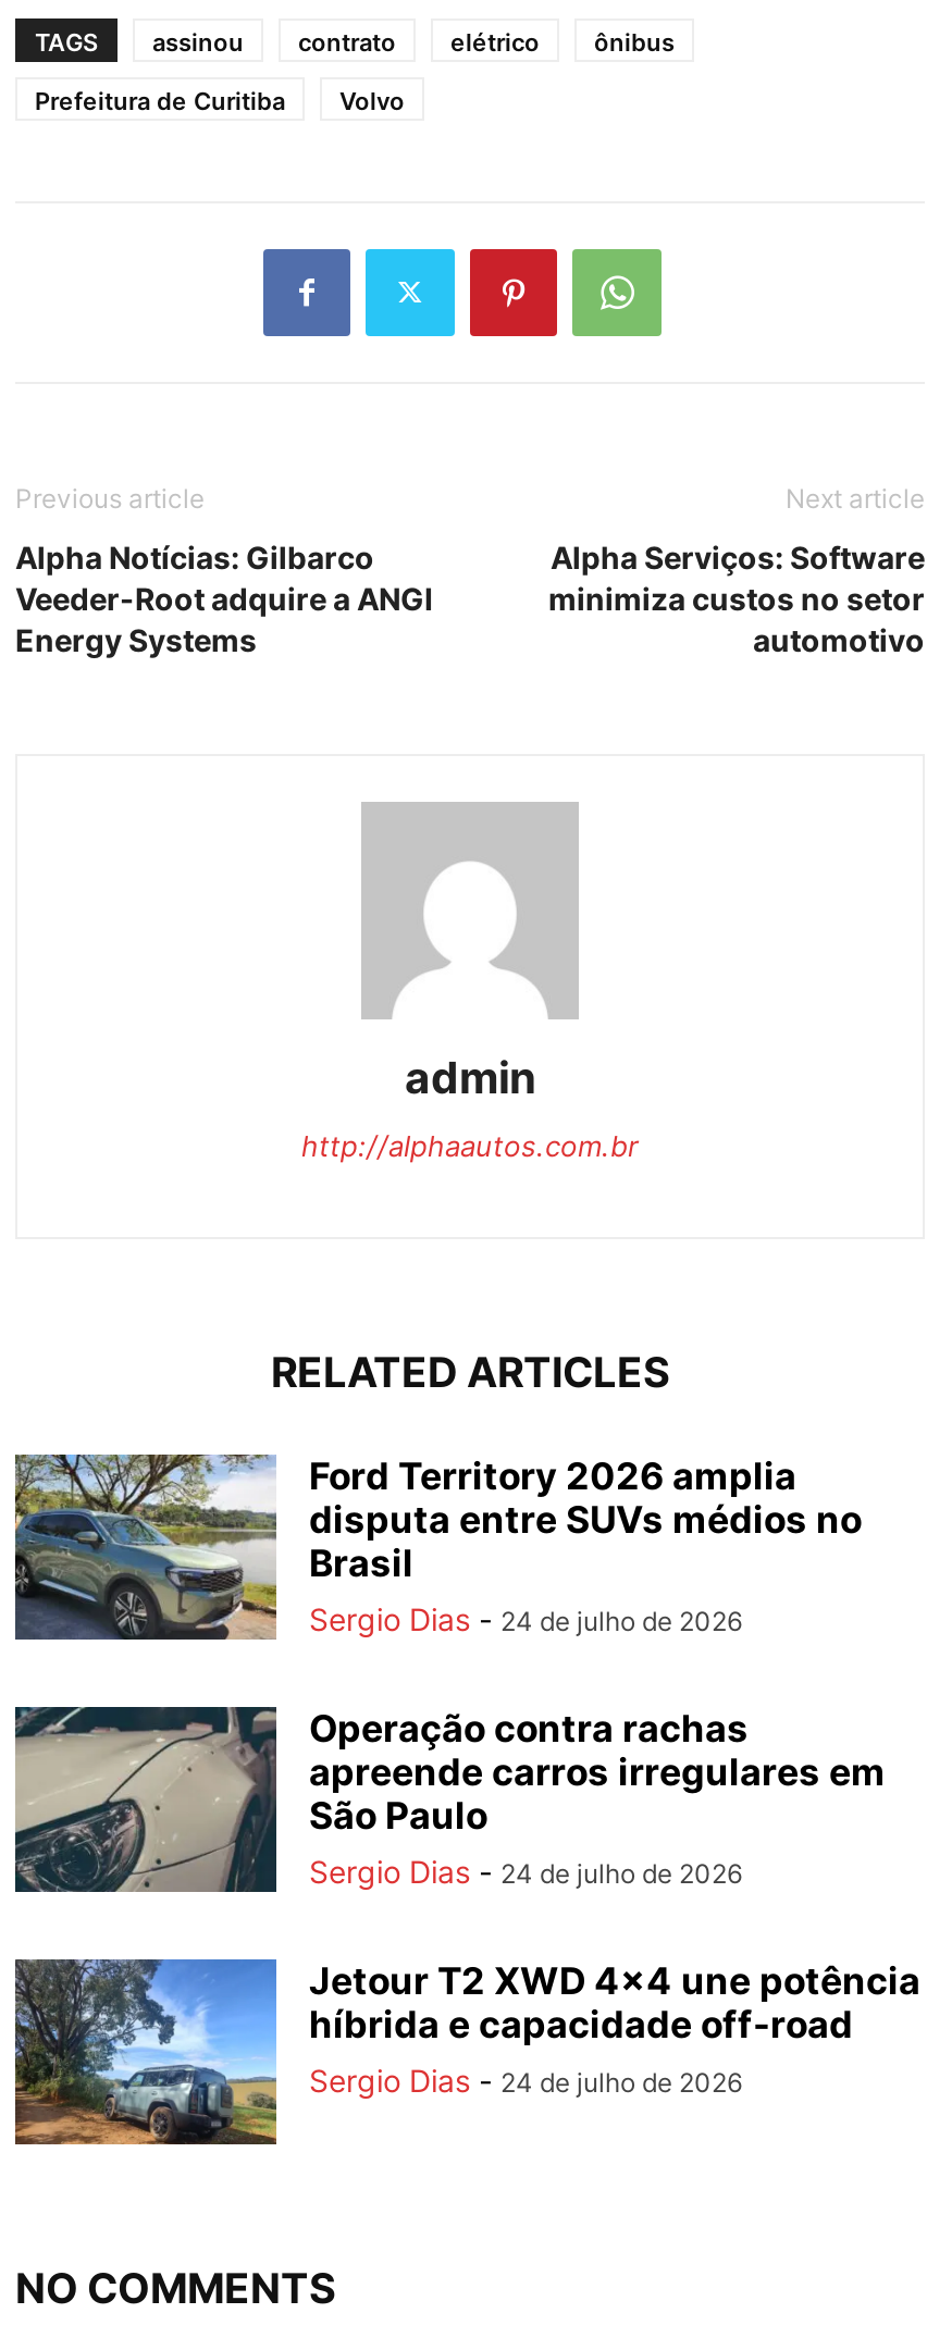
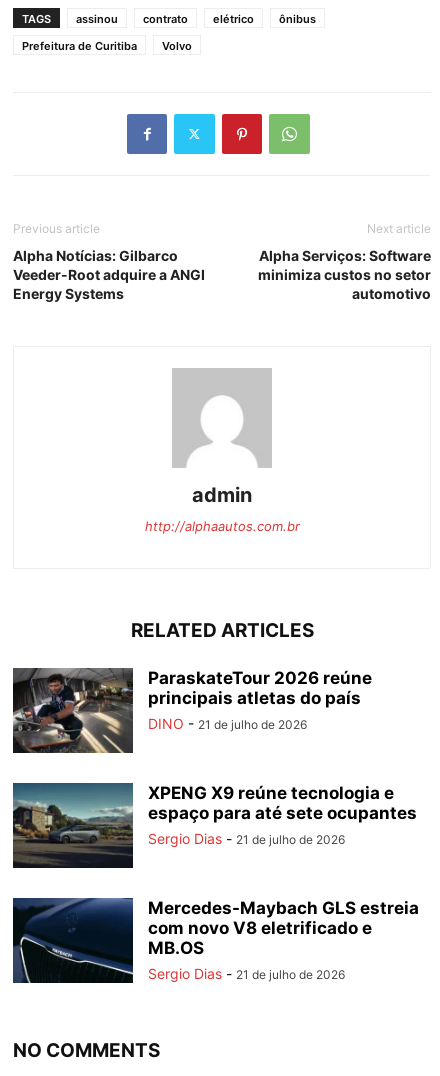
- [image]
- Ford Territory 2026 amplia
- disputa entre SUVs médios no
- Brasil
- Sergio Dias - 24 de julho de 2026
+ [image]
+ ParaskateTour 2026 reúne
+ principais atletas do país
+ DINO - 21 de julho de 2026

- [image]
- Operação contra rachas
- apreende carros irregulares em
- São Paulo
- Sergio Dias - 24 de julho de 2026
+ [image]
+ XPENG X9 reúne tecnologia e
+ espaço para até sete ocupantes
+ Sergio Dias - 21 de julho de 2026

- [image]
- Jetour T2 XWD 4×4 une potência
- híbrida e capacidade off-road
- Sergio Dias - 24 de julho de 2026
+ [image]
+ Mercedes-Maybach GLS estreia
+ com novo V8 eletrificado e
+ MB.OS
+ Sergio Dias - 21 de julho de 2026
